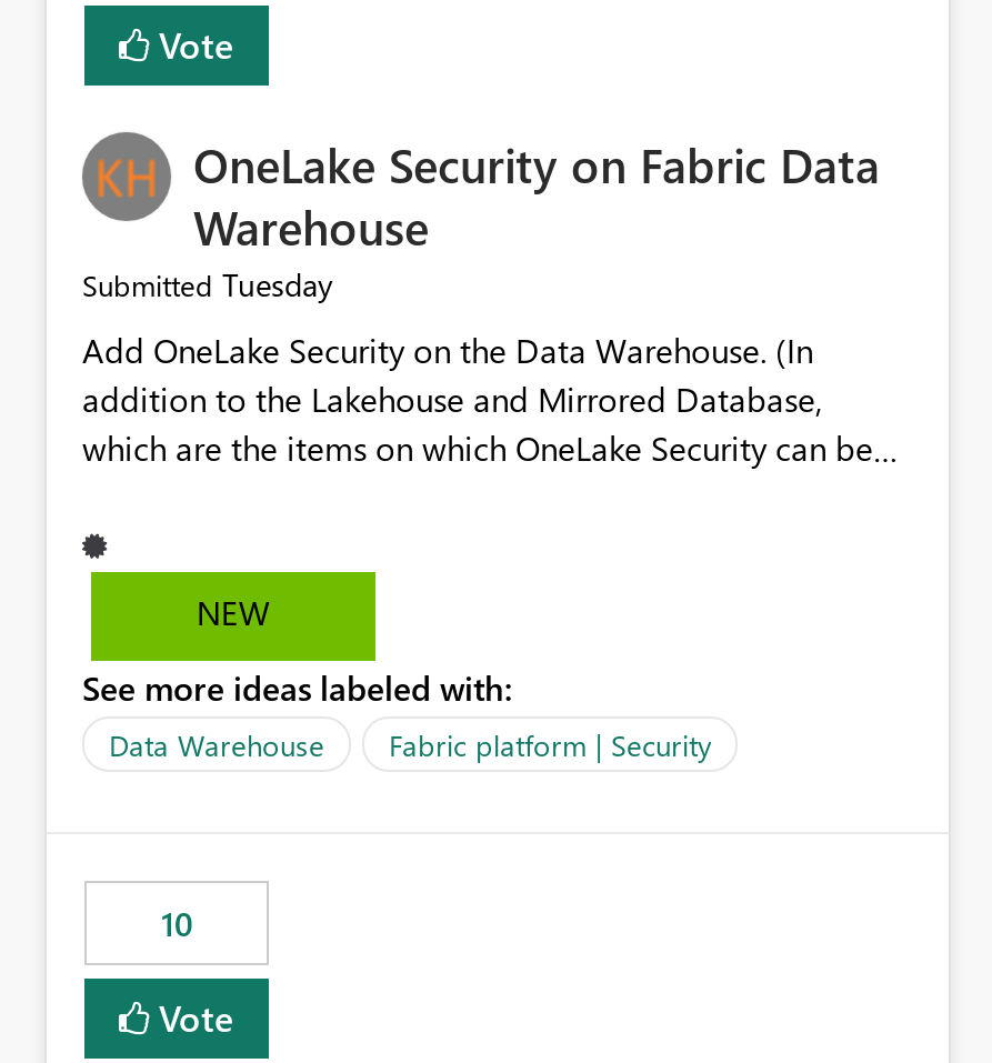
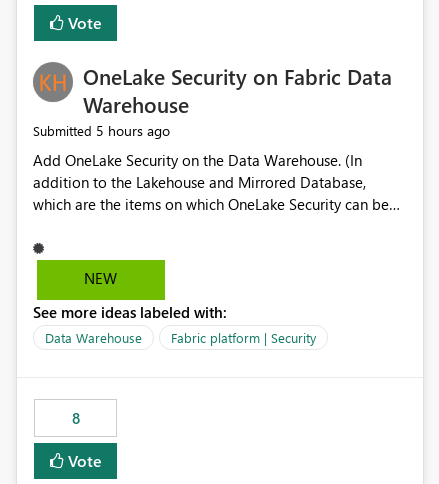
- Submitted Tuesday
+ Submitted 5 hours ago

- 10
+ 8
